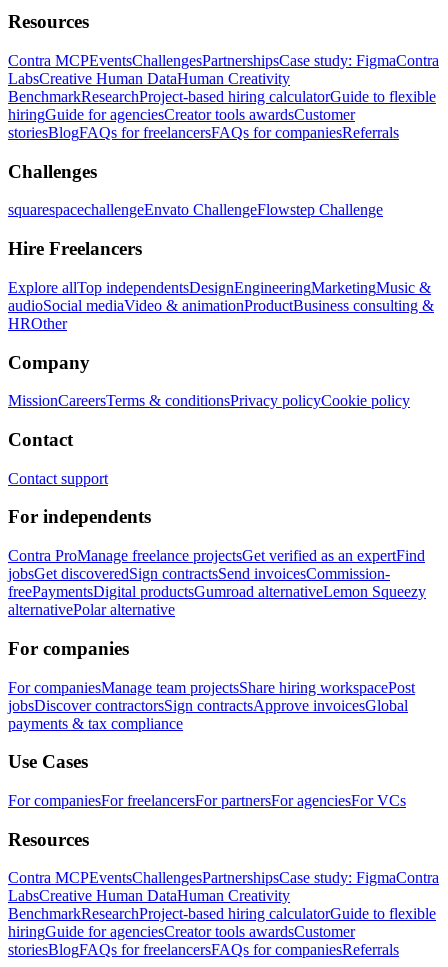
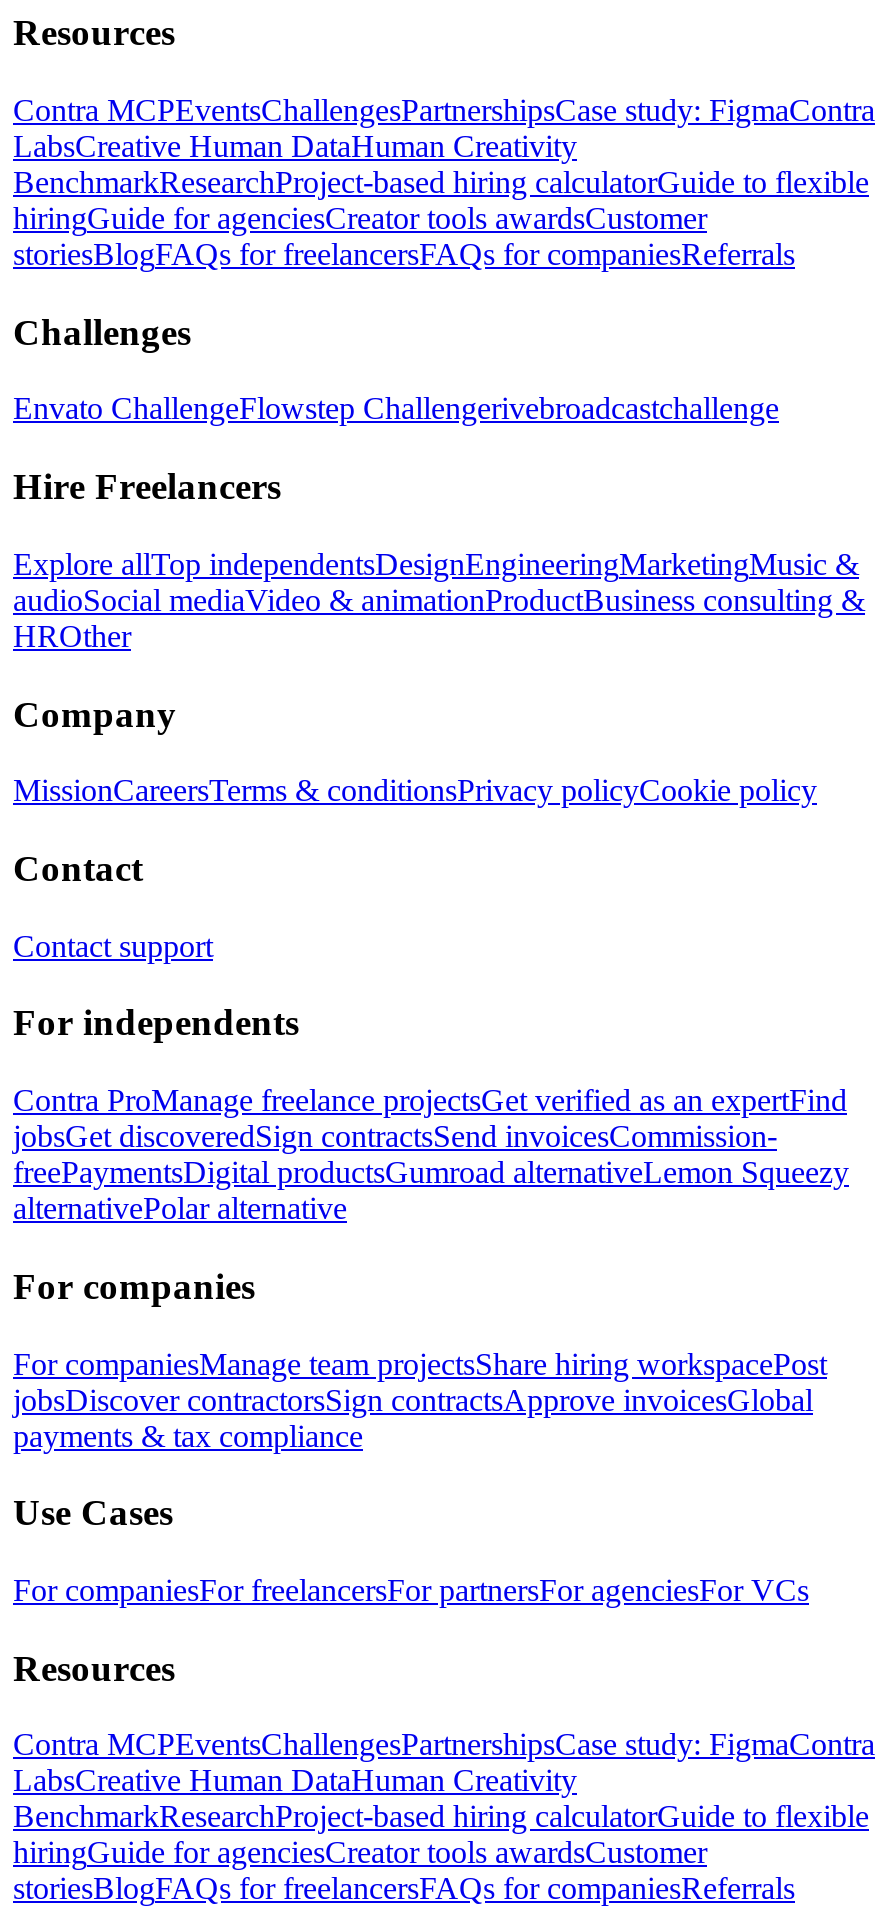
- squarespacechallengeEnvato ChallengeFlowstep Challenge
+ Envato ChallengeFlowstep Challengerivebroadcastchallenge
